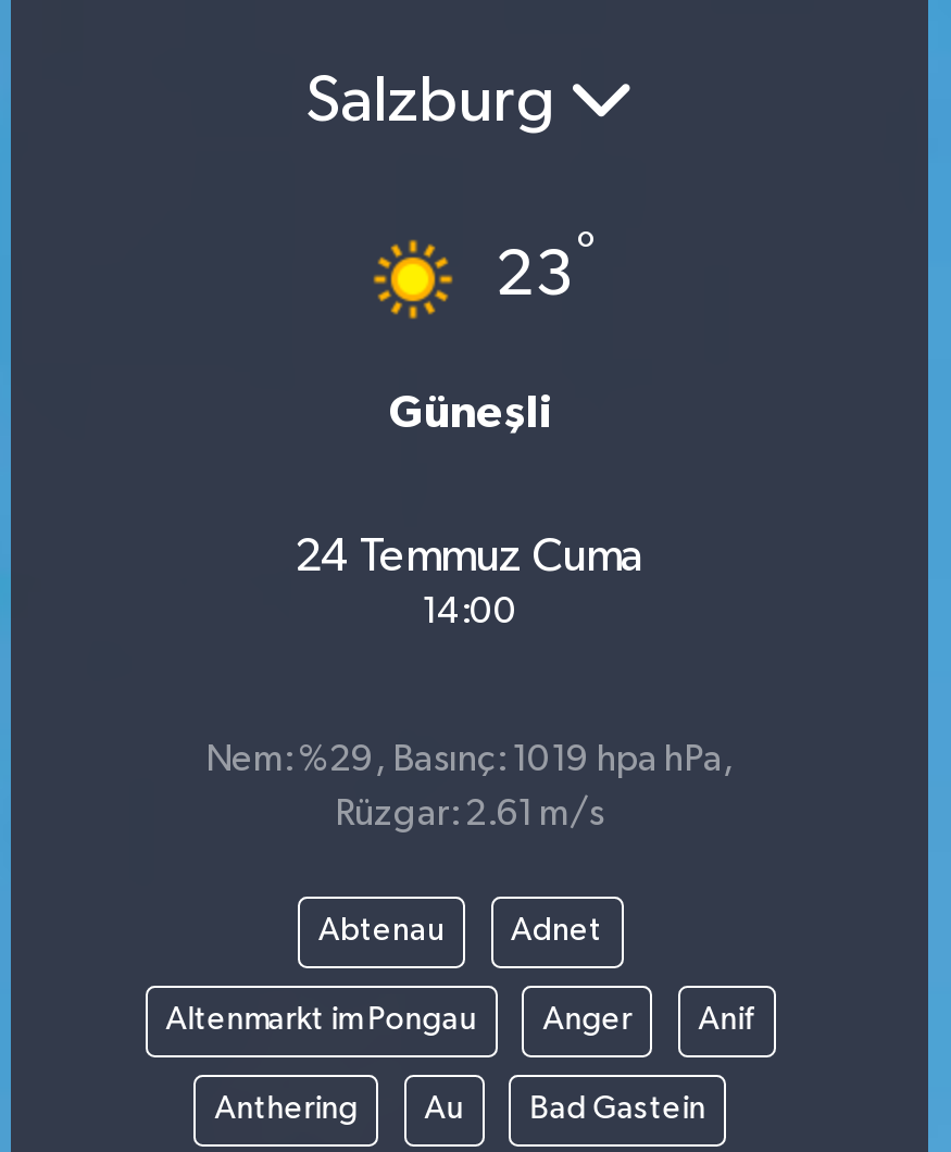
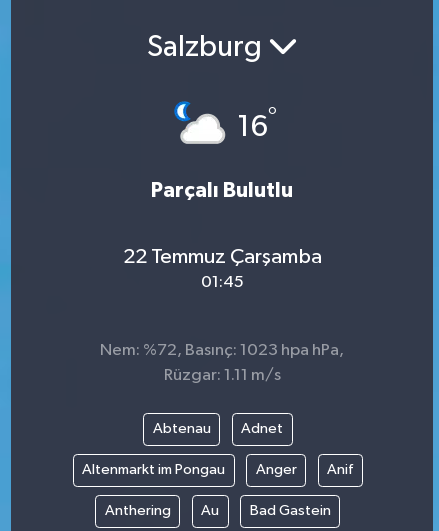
- [image]
- 23°
+ [image]
+ 16°

- Güneşli
+ Parçalı Bulutlu

- 24 Temmuz Cuma
- 14:00
+ 22 Temmuz Çarşamba
+ 01:45

- Nem: %29, Basınç: 1019 hpa hPa,
+ Nem: %72, Basınç: 1023 hpa hPa,

- Rüzgar: 2.61 m/s
+ Rüzgar: 1.11 m/s
